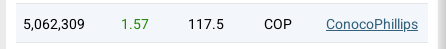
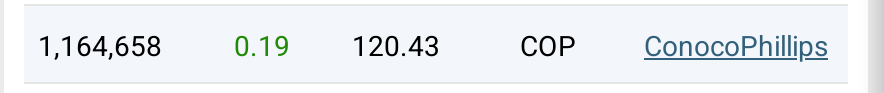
- 5,062,309
+ 1,164,658

- 1.57
+ 0.19

- 117.5
+ 120.43
